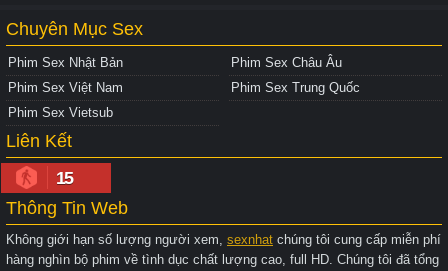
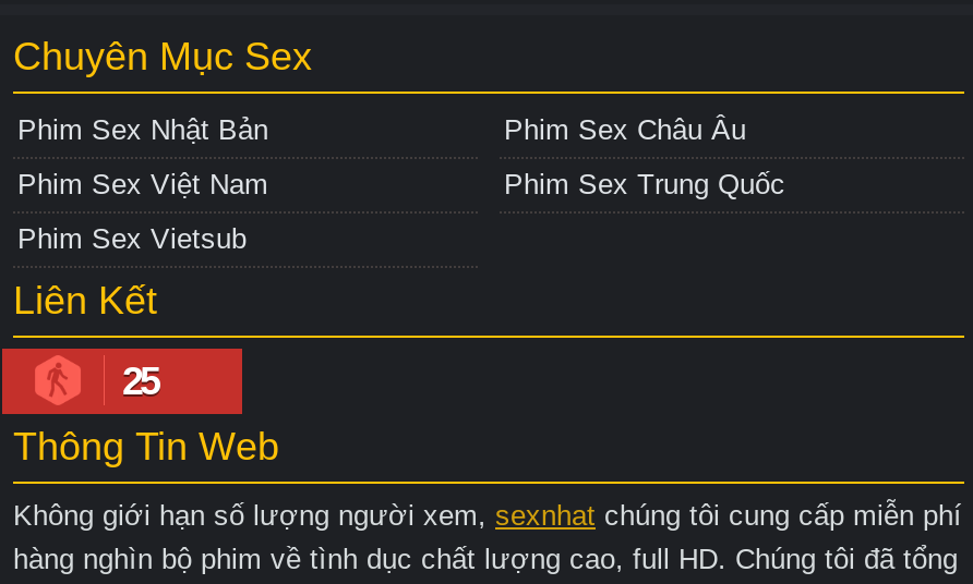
- 15
+ 25
